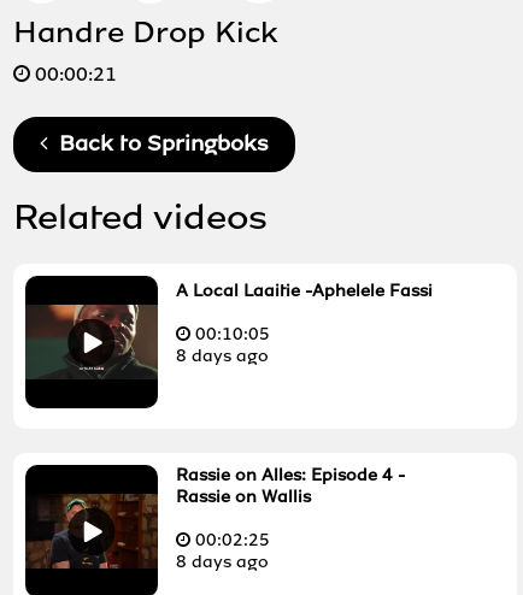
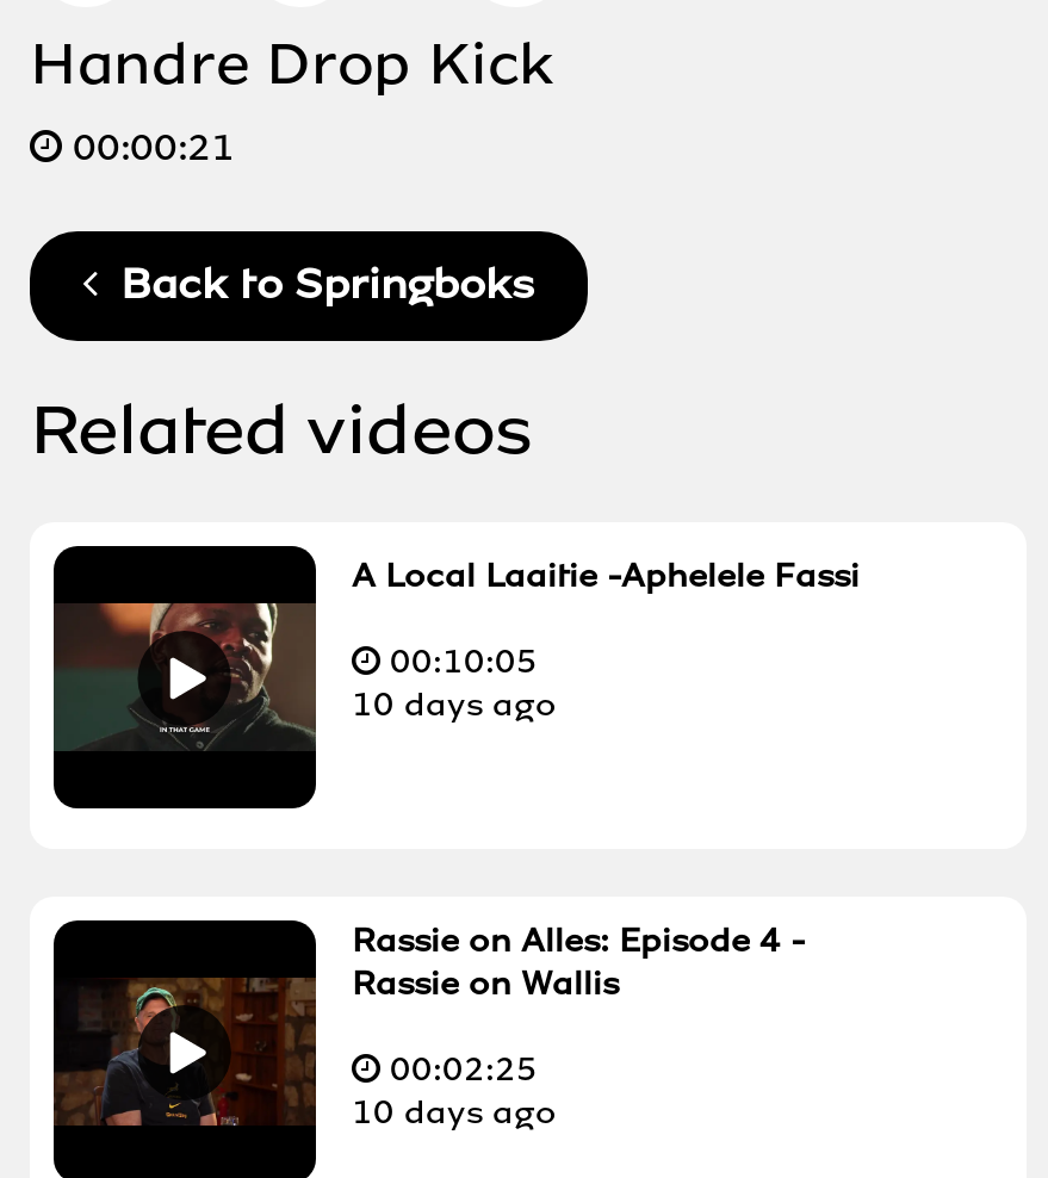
- 8 days ago
+ 10 days ago

- 8 days ago
+ 10 days ago
